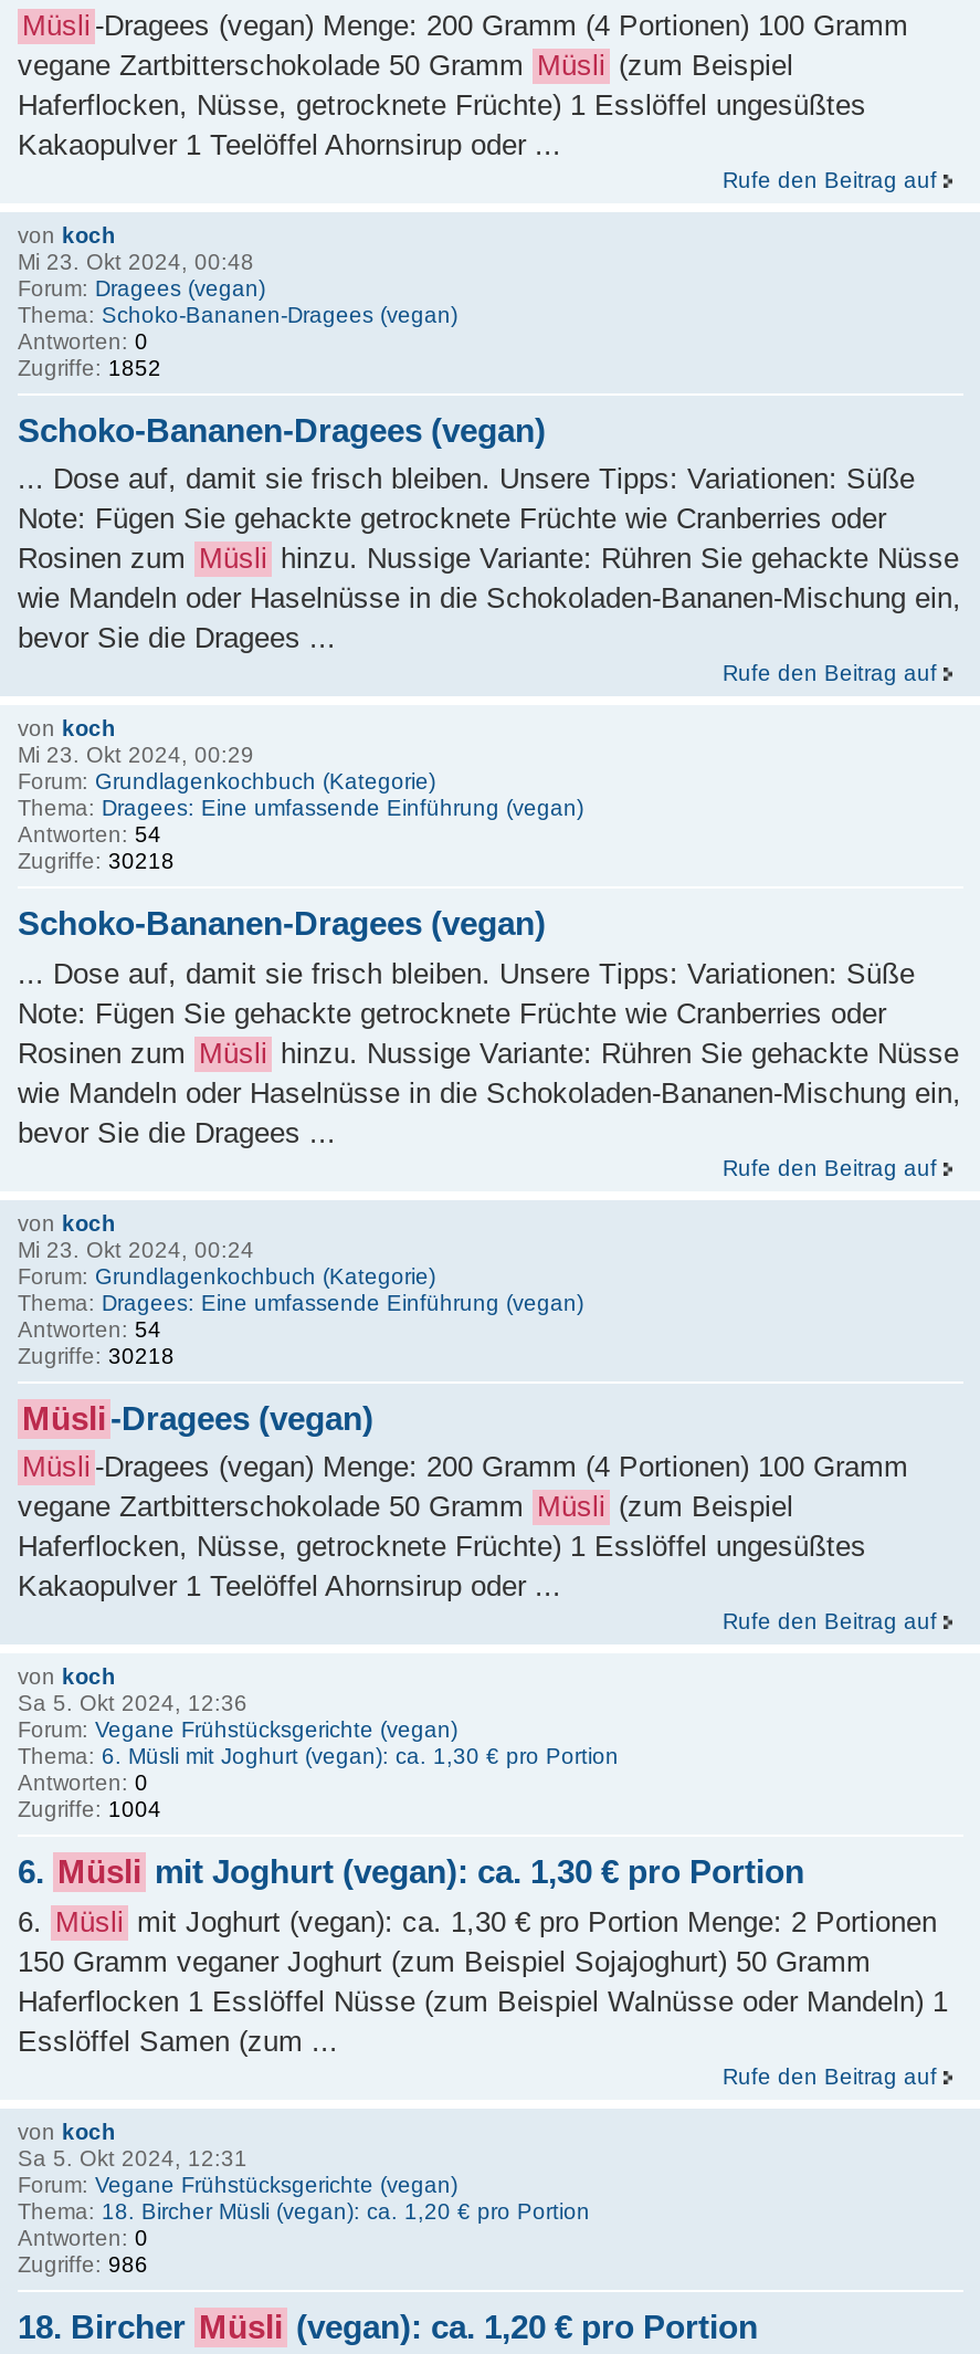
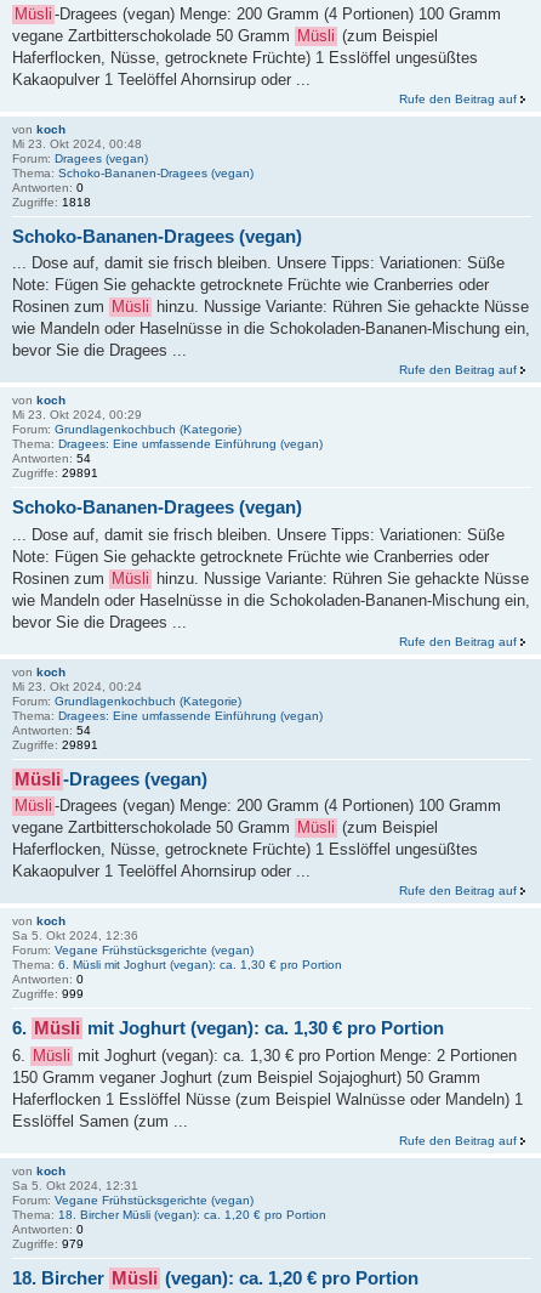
- Zugriffe: 1852
+ Zugriffe: 1818

- Zugriffe: 30218
+ Zugriffe: 29891

- Zugriffe: 30218
+ Zugriffe: 29891

- Zugriffe: 1004
+ Zugriffe: 999

- Zugriffe: 986
+ Zugriffe: 979
